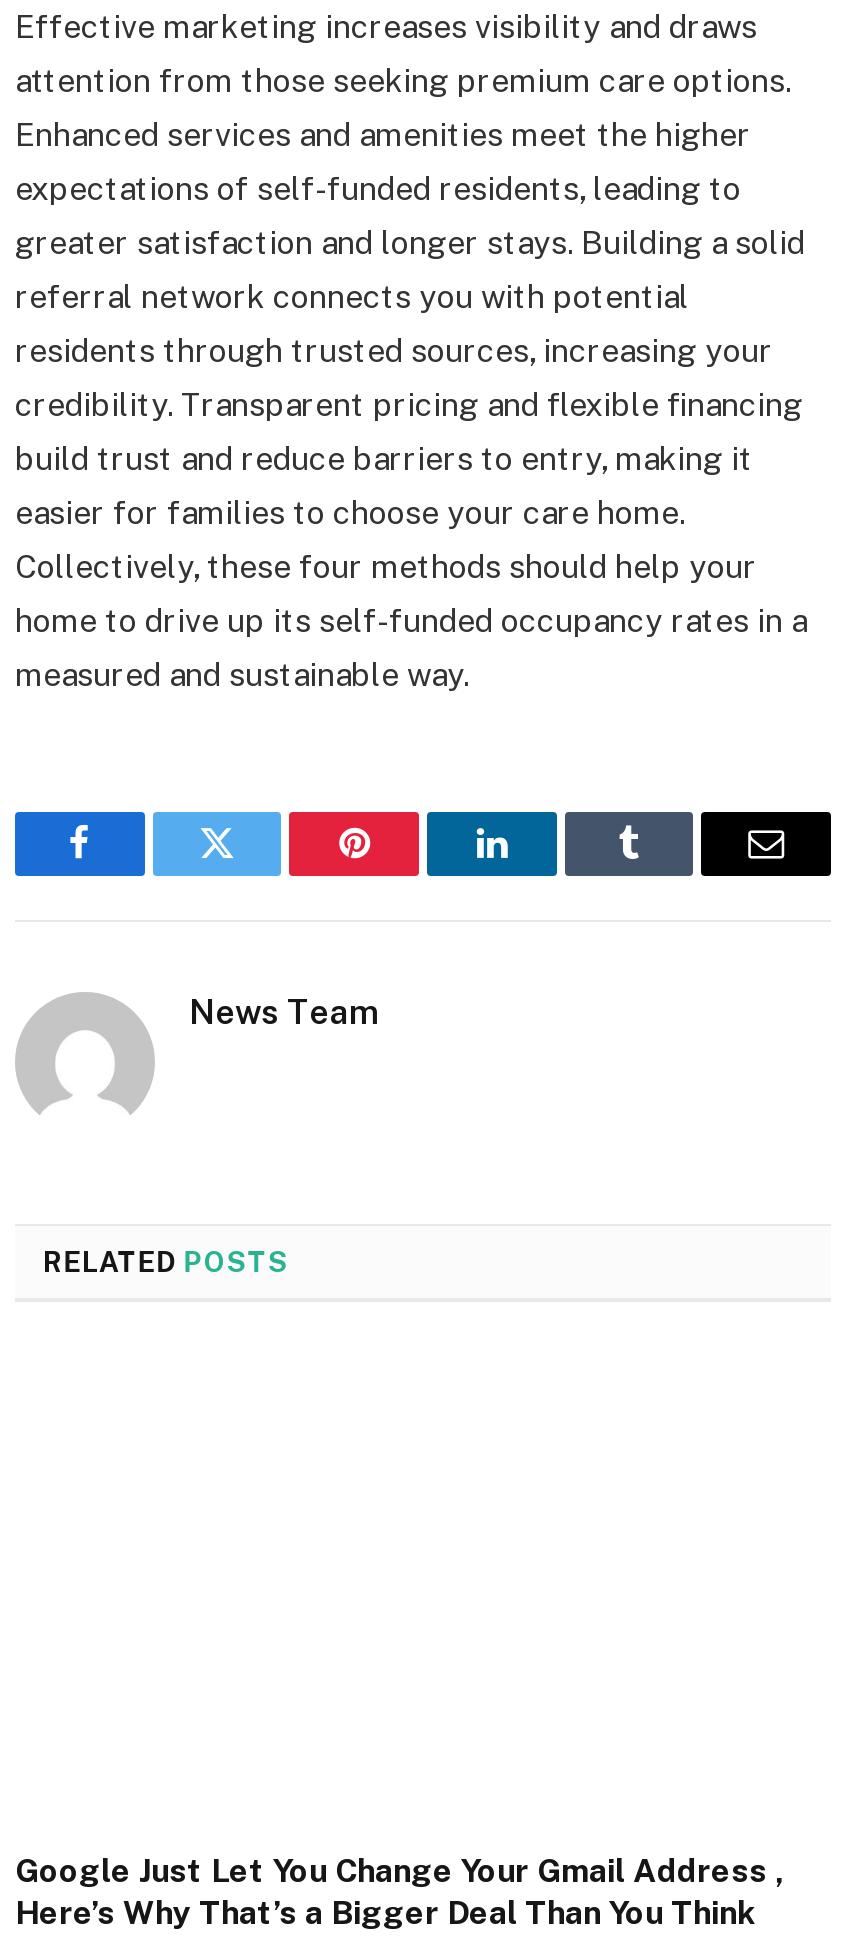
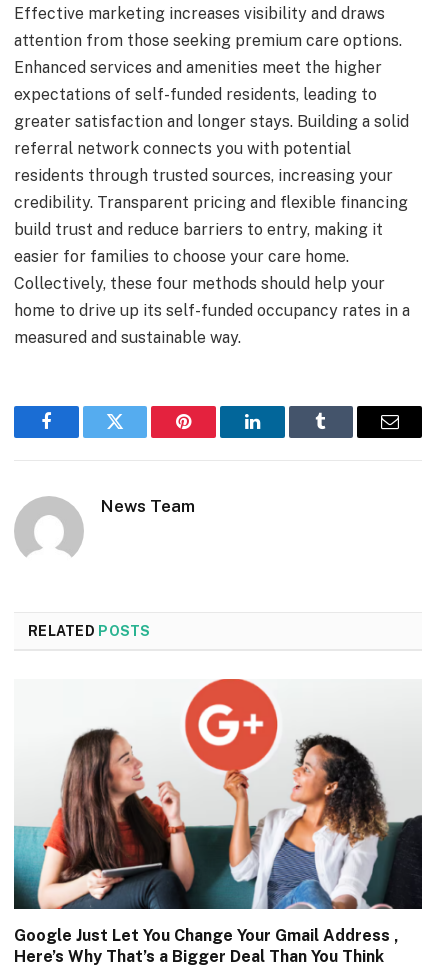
+ [image]
